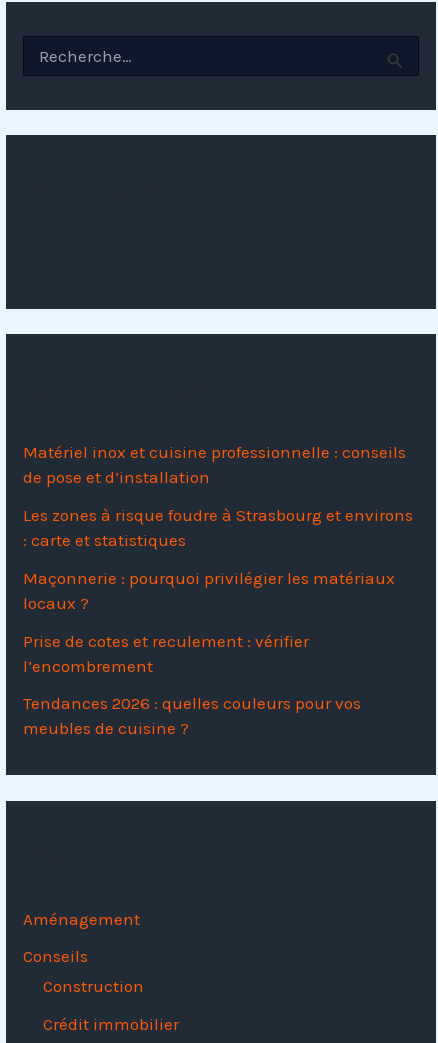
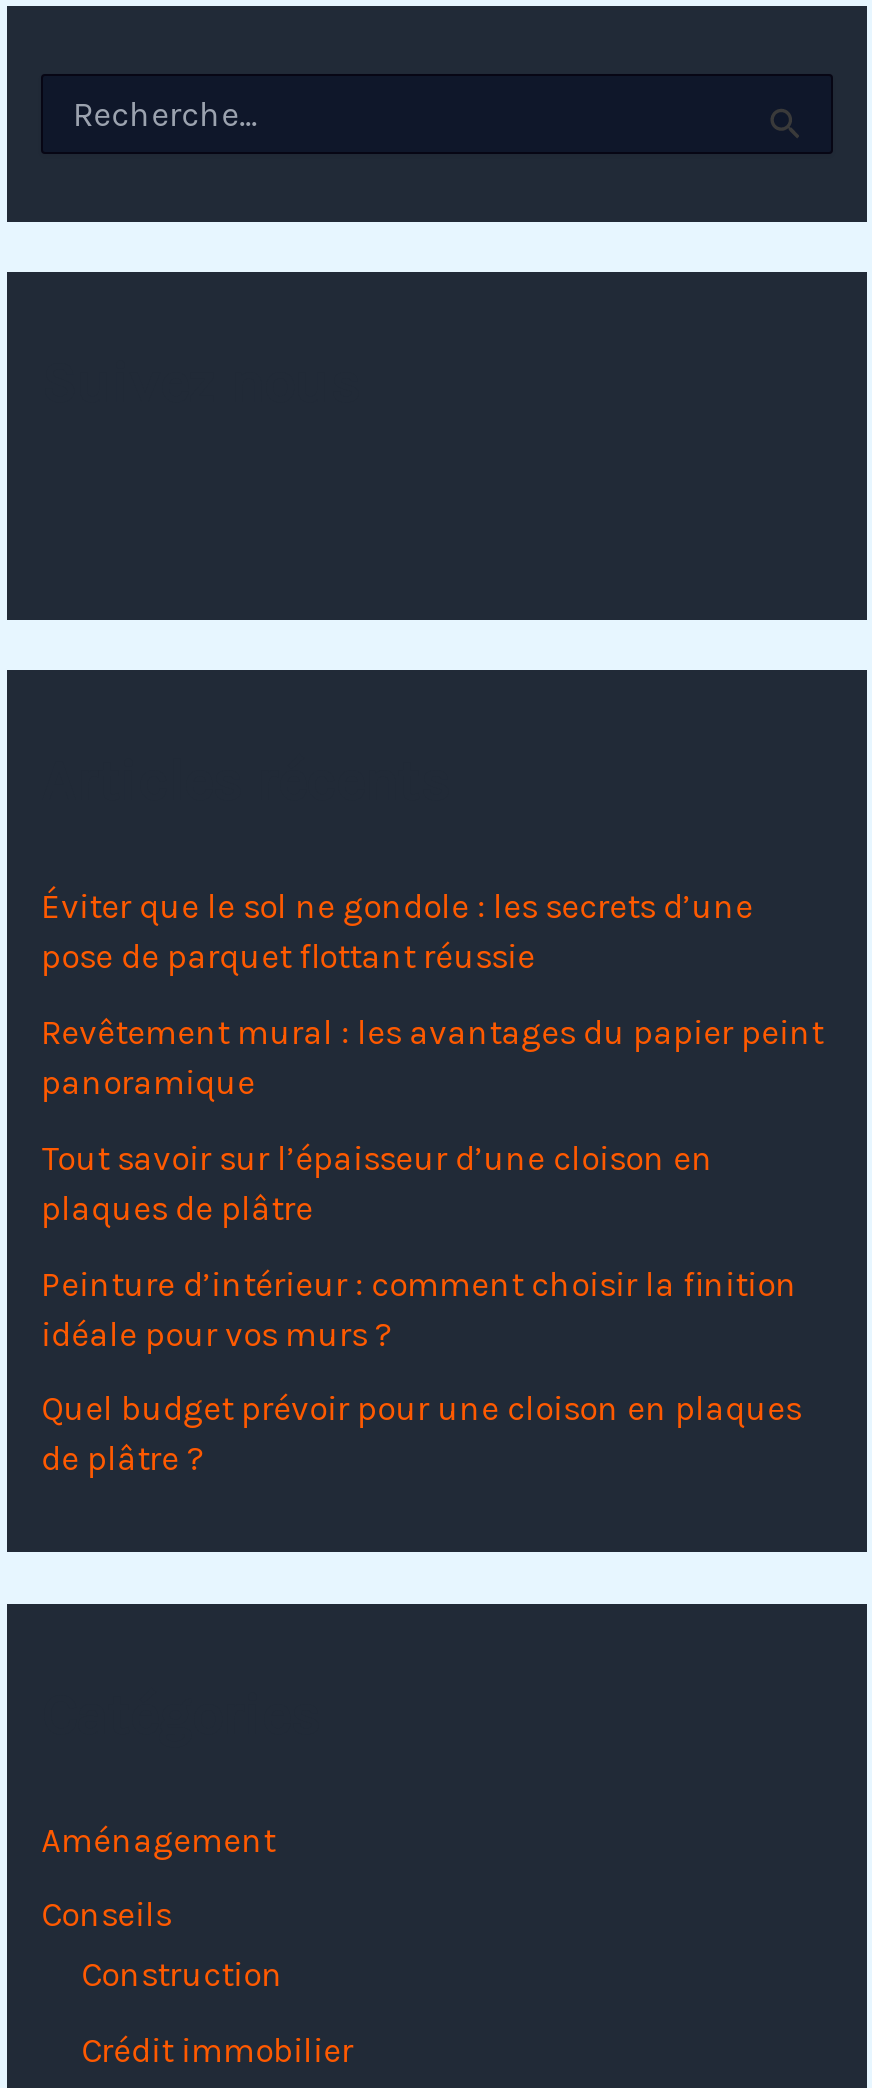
- Matériel inox et cuisine professionnelle : conseils
- de pose et d’installation
+ Éviter que le sol ne gondole : les secrets d’une
+ pose de parquet flottant réussie

- Les zones à risque foudre à Strasbourg et environs
- : carte et statistiques
+ Revêtement mural : les avantages du papier peint
+ panoramique

- Maçonnerie : pourquoi privilégier les matériaux
- locaux ?
+ Tout savoir sur l’épaisseur d’une cloison en
+ plaques de plâtre

- Prise de cotes et reculement : vérifier
- l’encombrement
+ Peinture d’intérieur : comment choisir la finition
+ idéale pour vos murs ?

- Tendances 2026 : quelles couleurs pour vos
- meubles de cuisine ?
+ Quel budget prévoir pour une cloison en plaques
+ de plâtre ?
